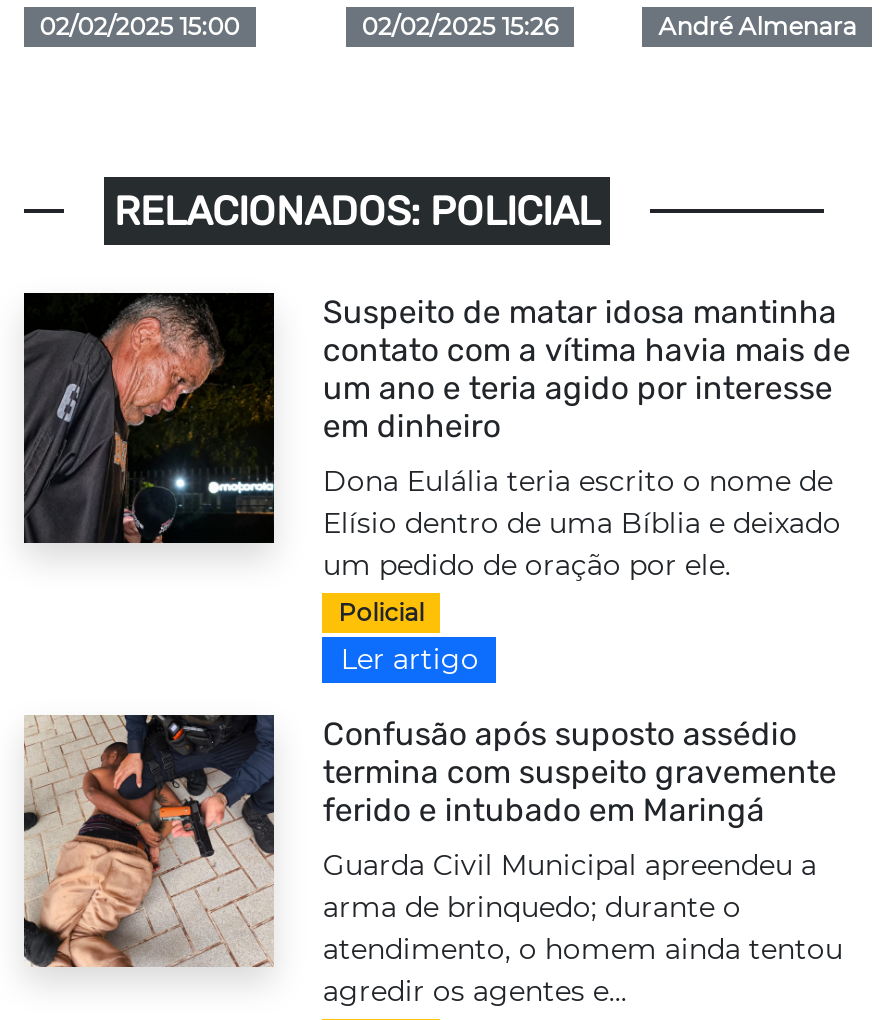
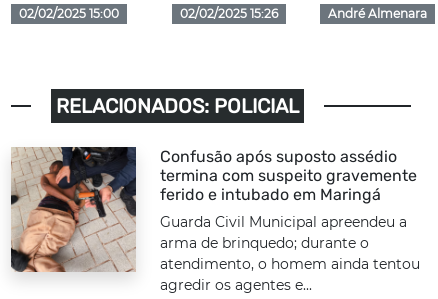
- [image]
- Suspeito de matar idosa mantinha
- contato com a vítima havia mais de
- um ano e teria agido por interesse
- em dinheiro
- Dona Eulália teria escrito o nome de
- Elísio dentro de uma Bíblia e deixado
- um pedido de oração por ele.
- Policial
- Ler artigo
